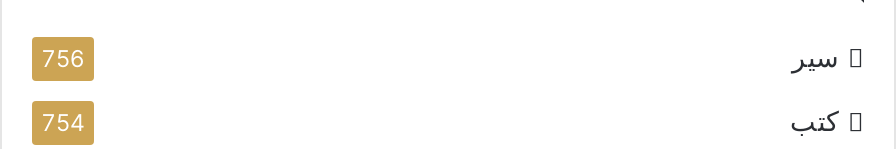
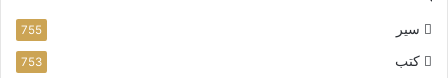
- 756
+ 755

- 754
+ 753
